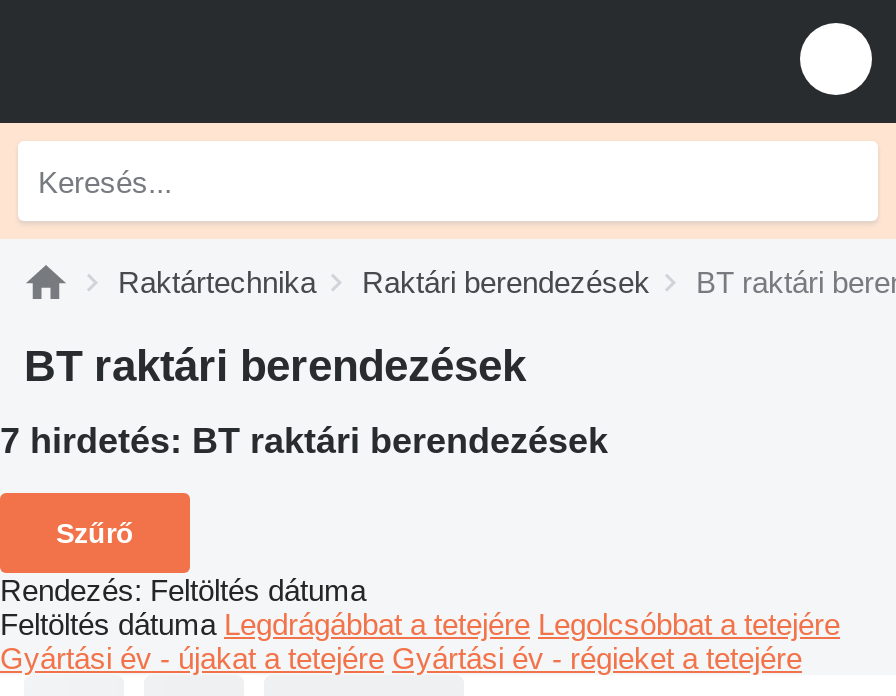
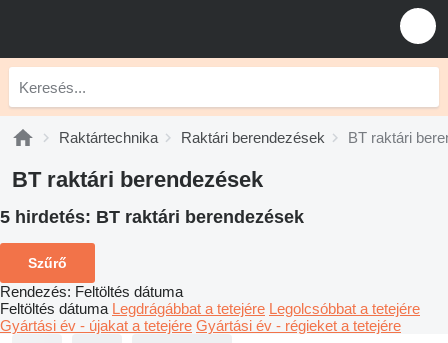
- 7 hirdetés: BT raktári berendezések
+ 5 hirdetés: BT raktári berendezések
